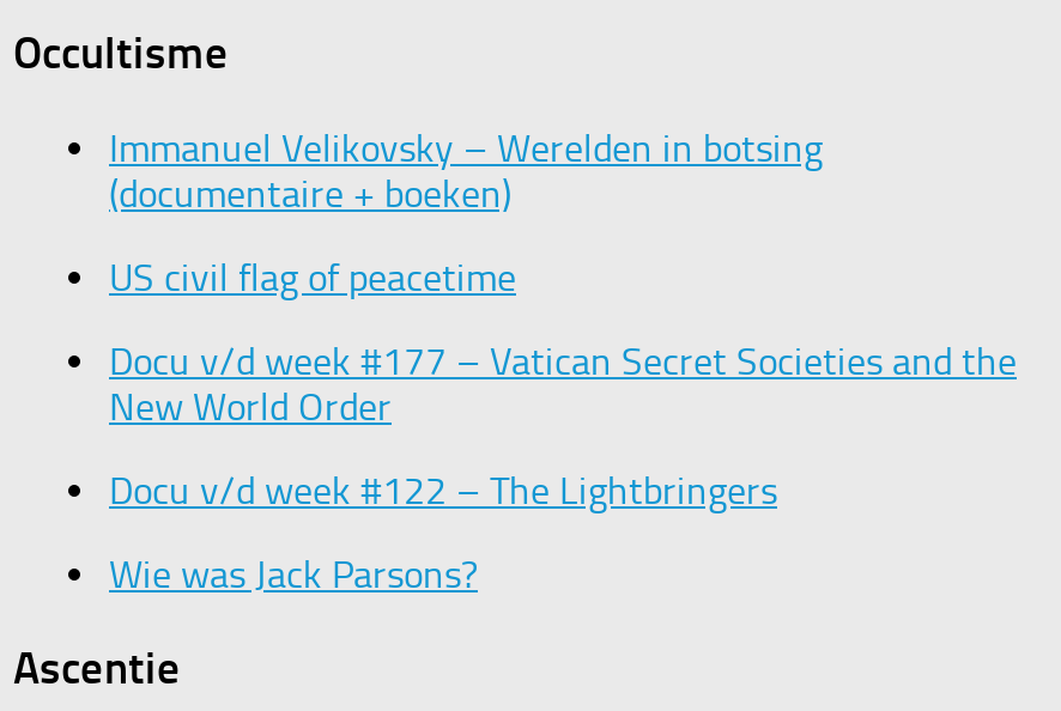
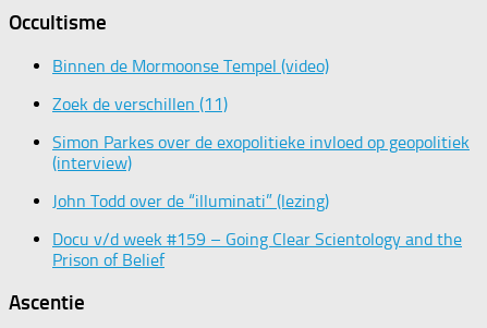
- Immanuel Velikovsky – Werelden in botsing
- (documentaire + boeken)
+ Binnen de Mormoonse Tempel (video)

- US civil flag of peacetime
+ Zoek de verschillen (11)

- Docu v/d week #177 – Vatican Secret Societies and the
- New World Order
+ Simon Parkes over de exopolitieke invloed op geopolitiek
+ (interview)

- Docu v/d week #122 – The Lightbringers
+ John Todd over de “illuminati” (lezing)

- Wie was Jack Parsons?
+ Docu v/d week #159 – Going Clear Scientology and the
+ Prison of Belief
